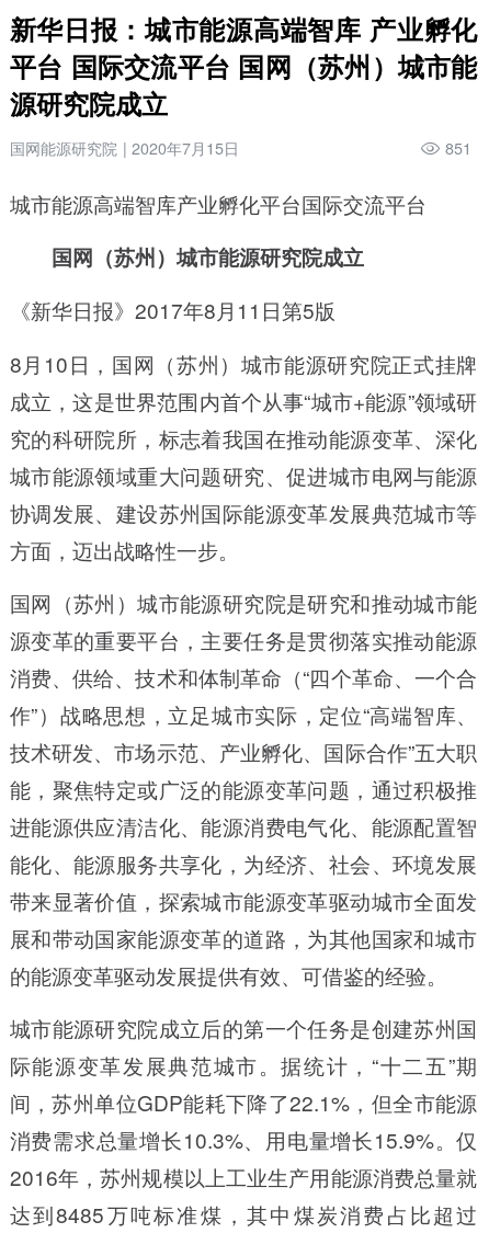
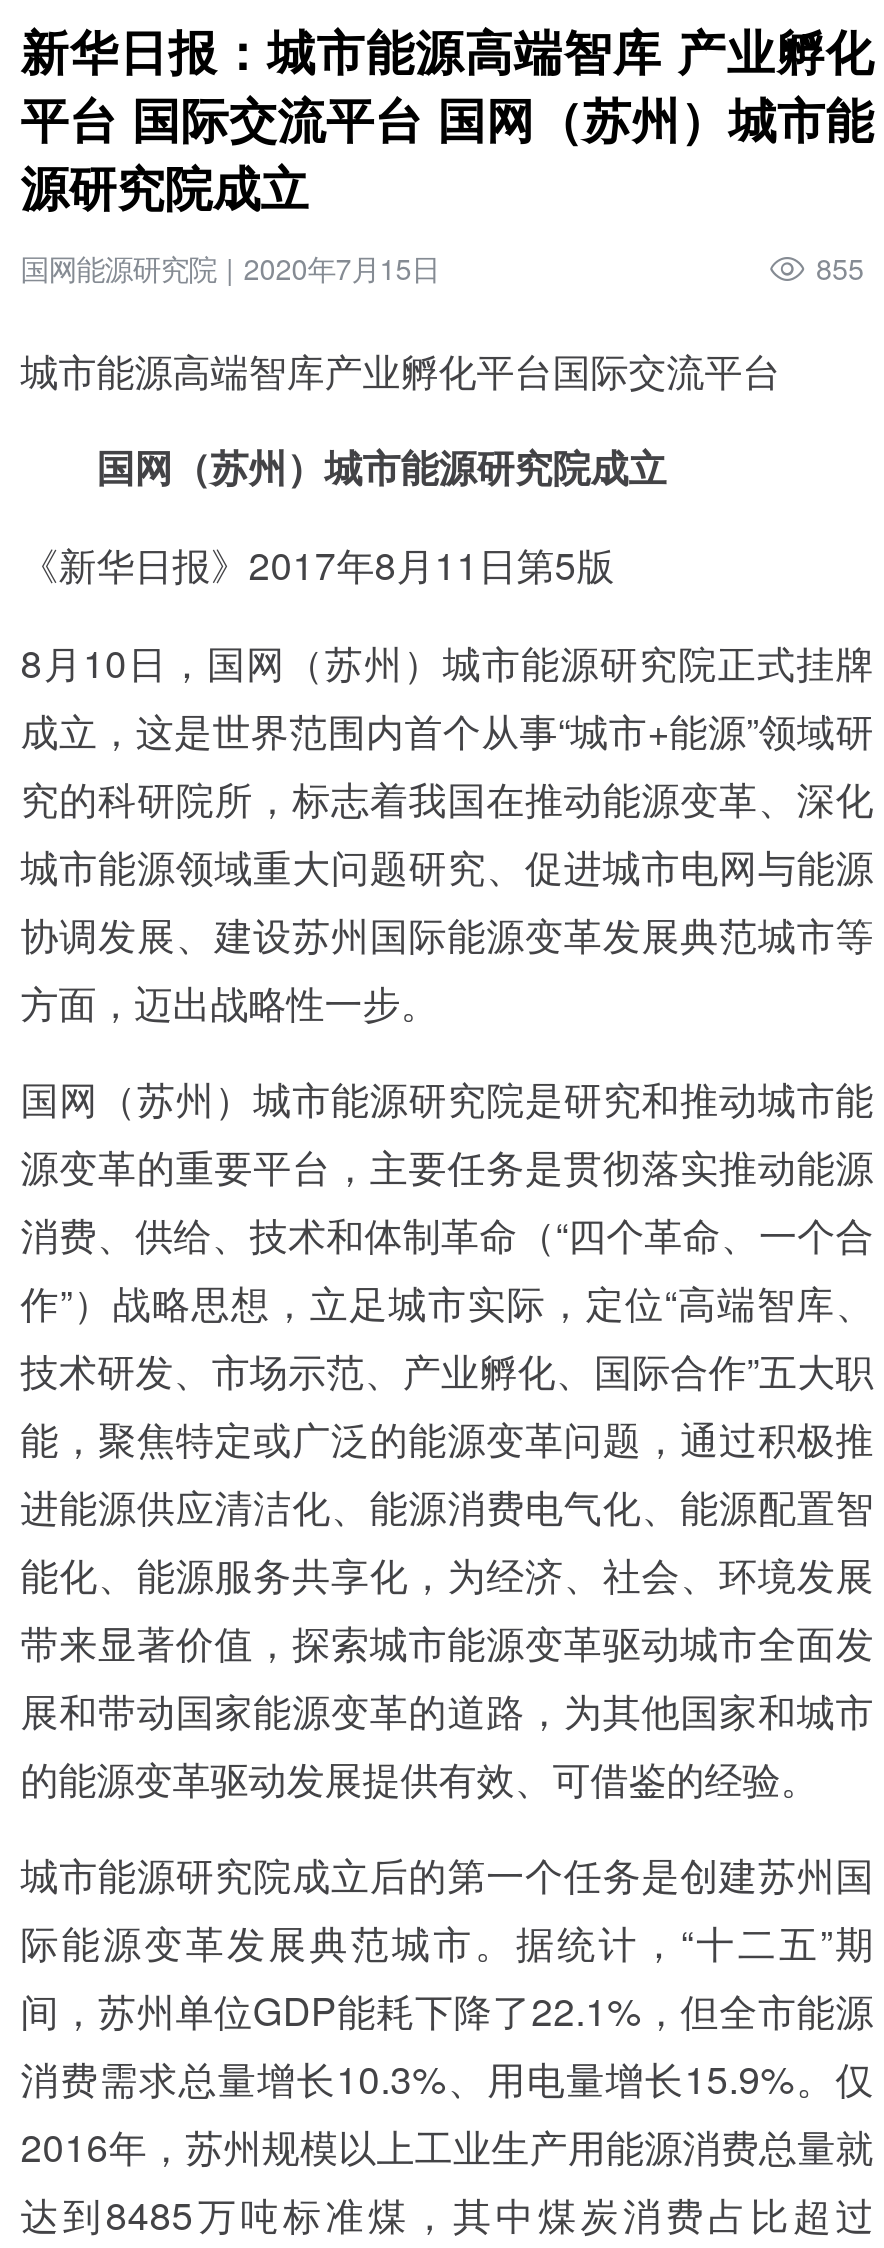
- 851
+ 855
